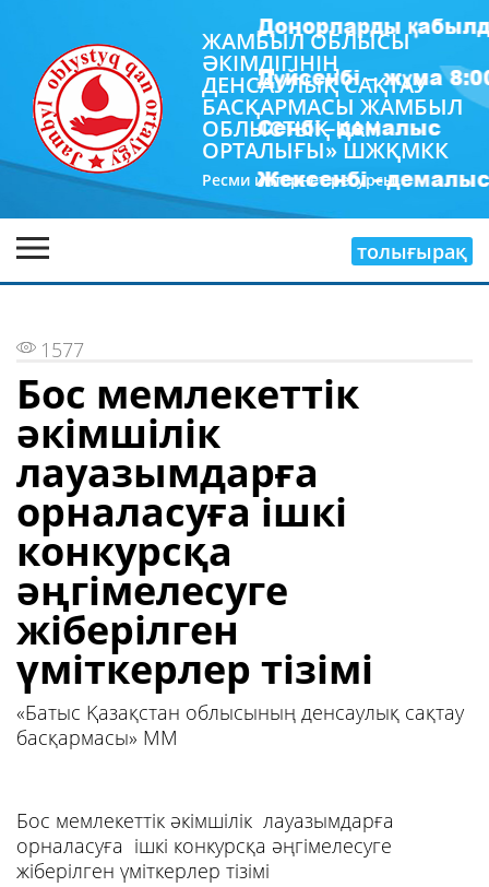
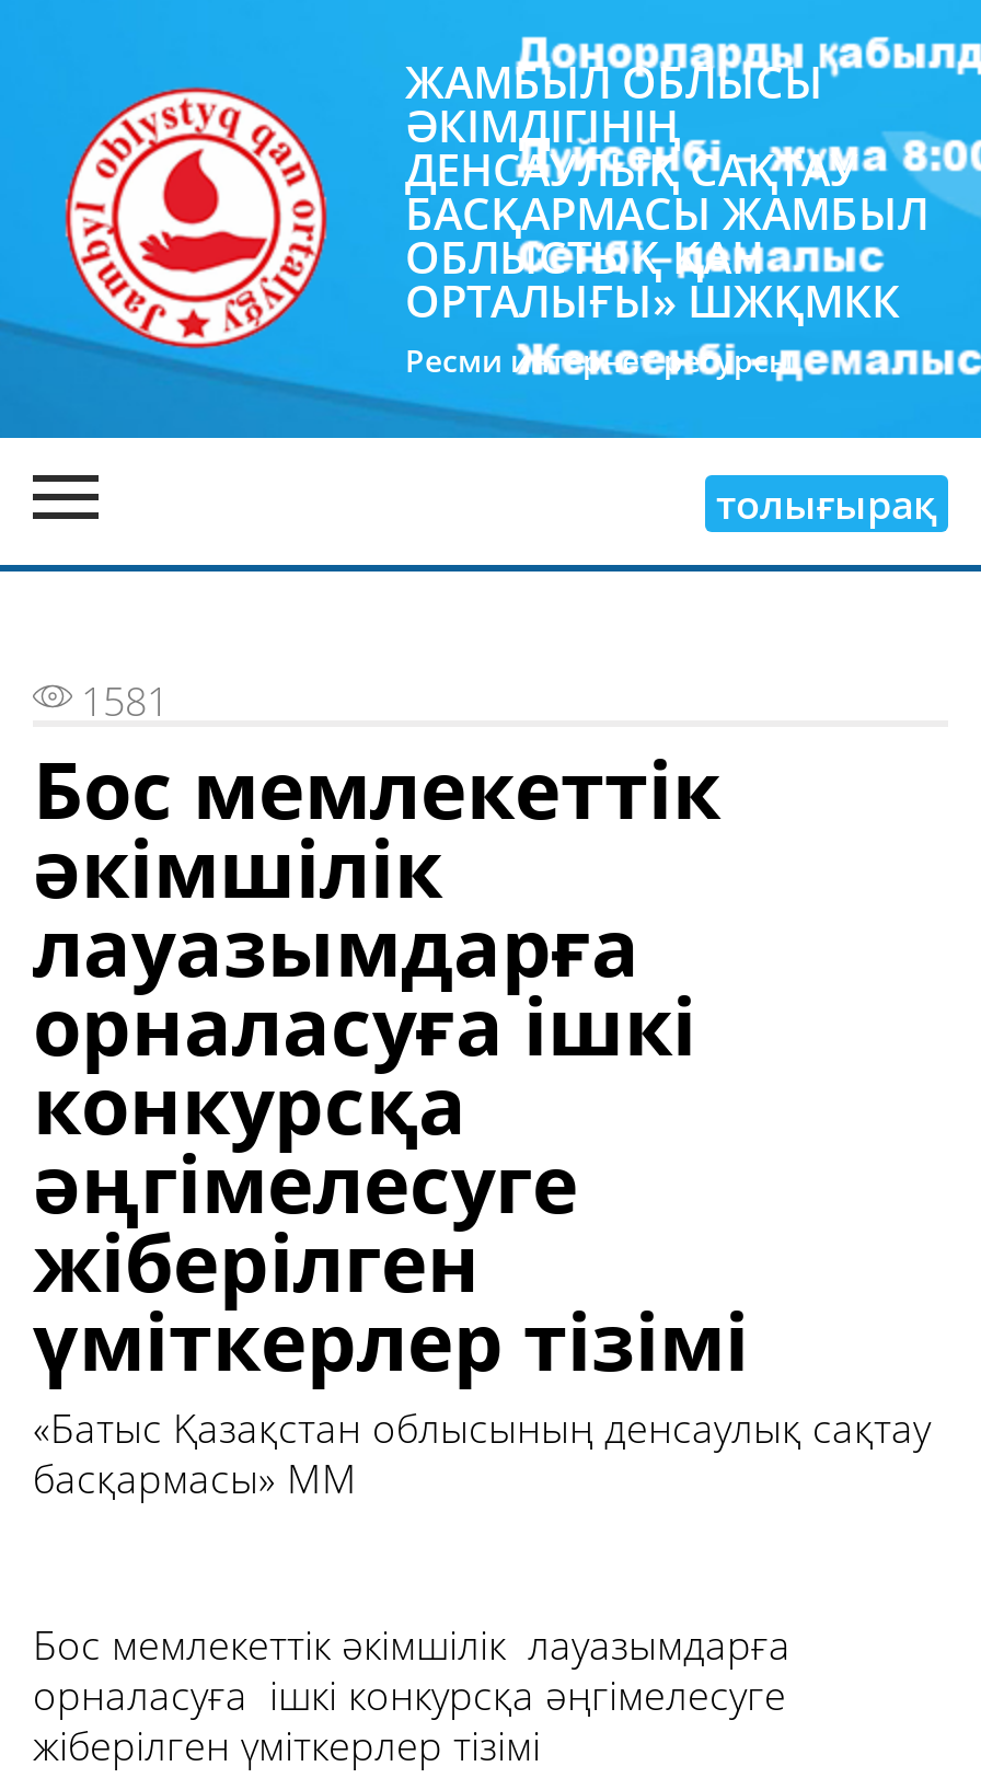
- 1577
+ 1581
